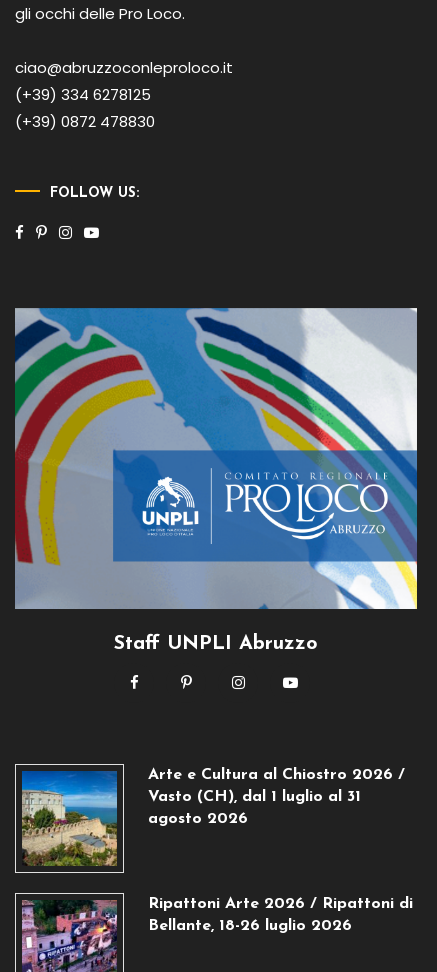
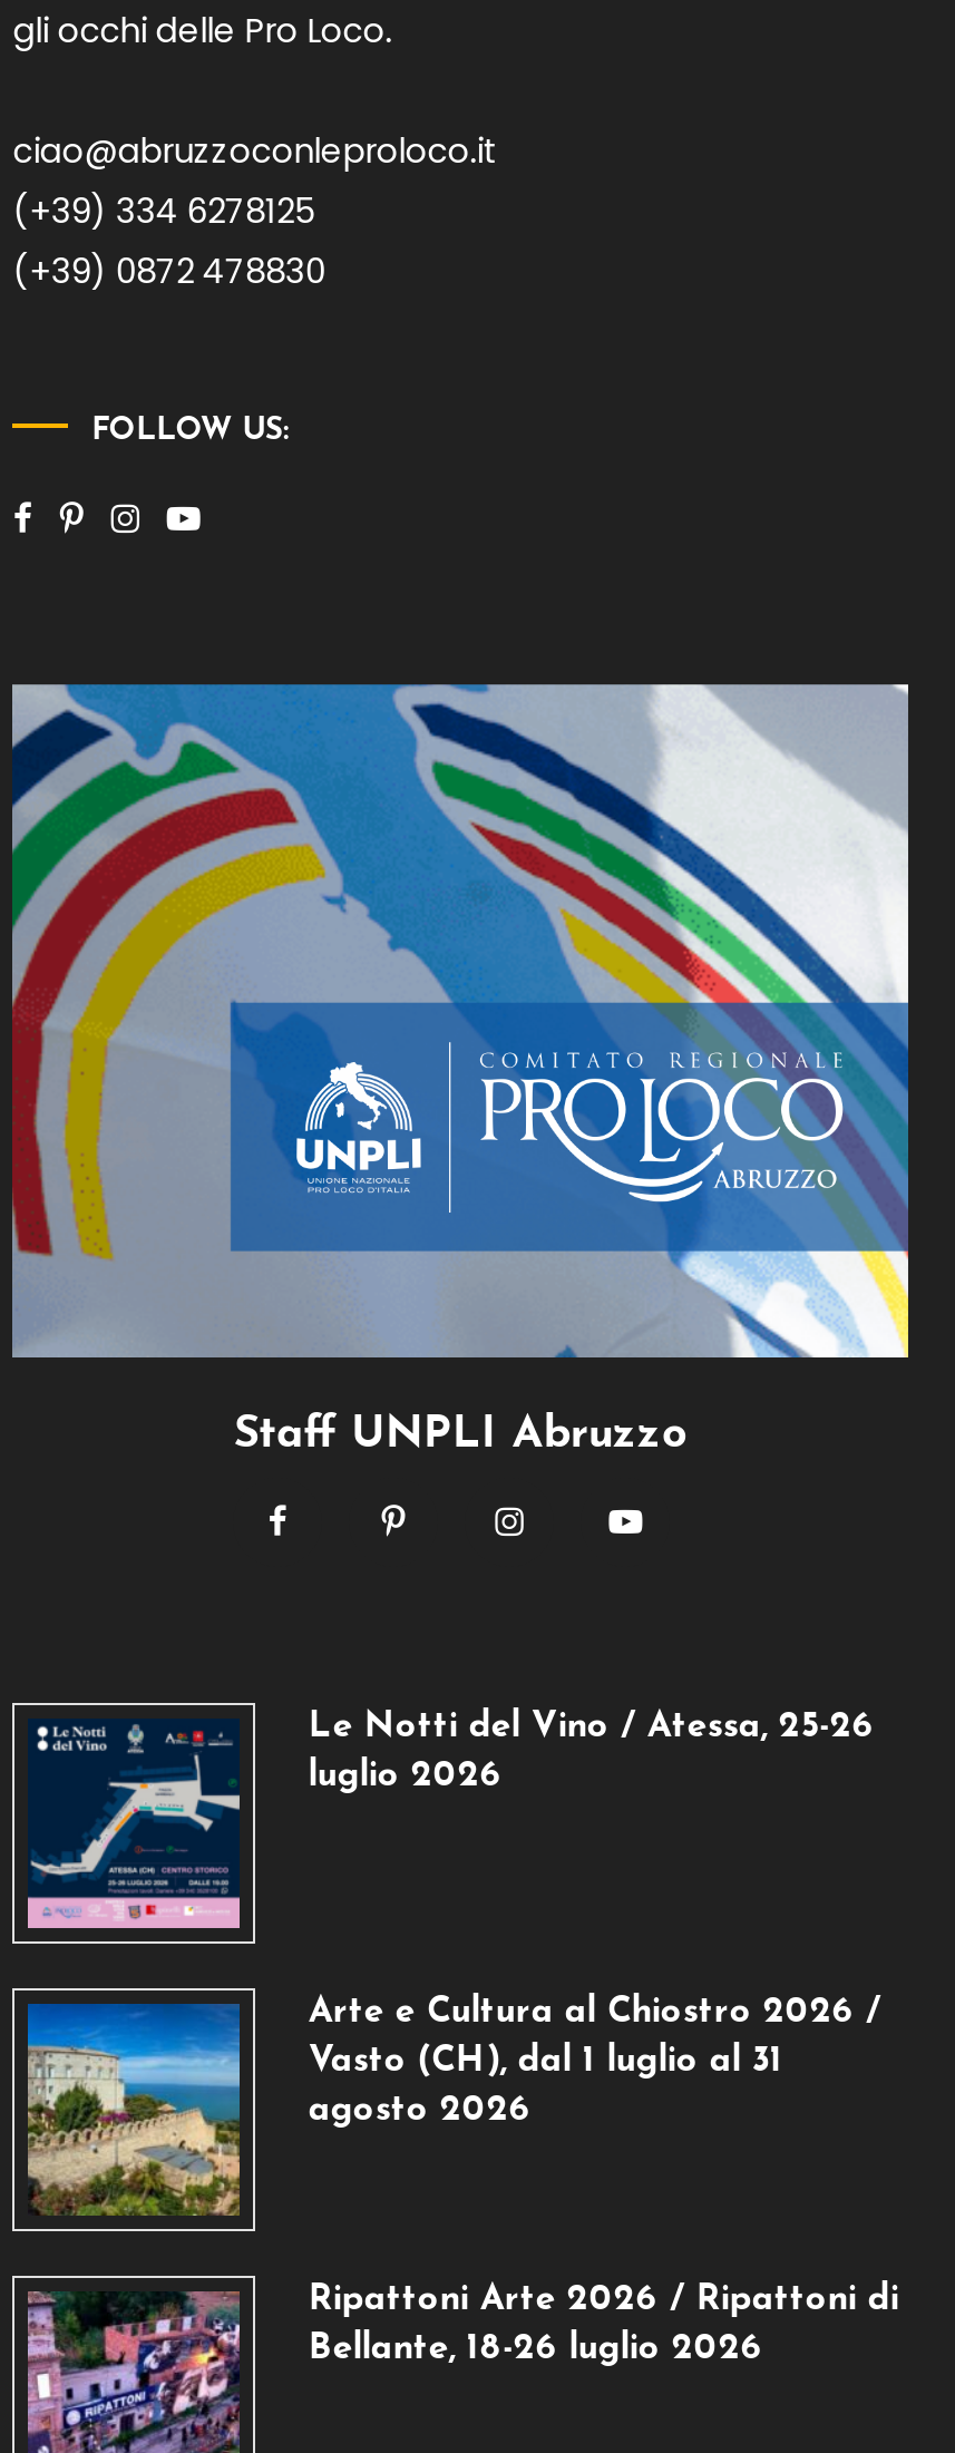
+ [image]
+ Le Notti del Vino / Atessa, 25-26
+ luglio 2026
